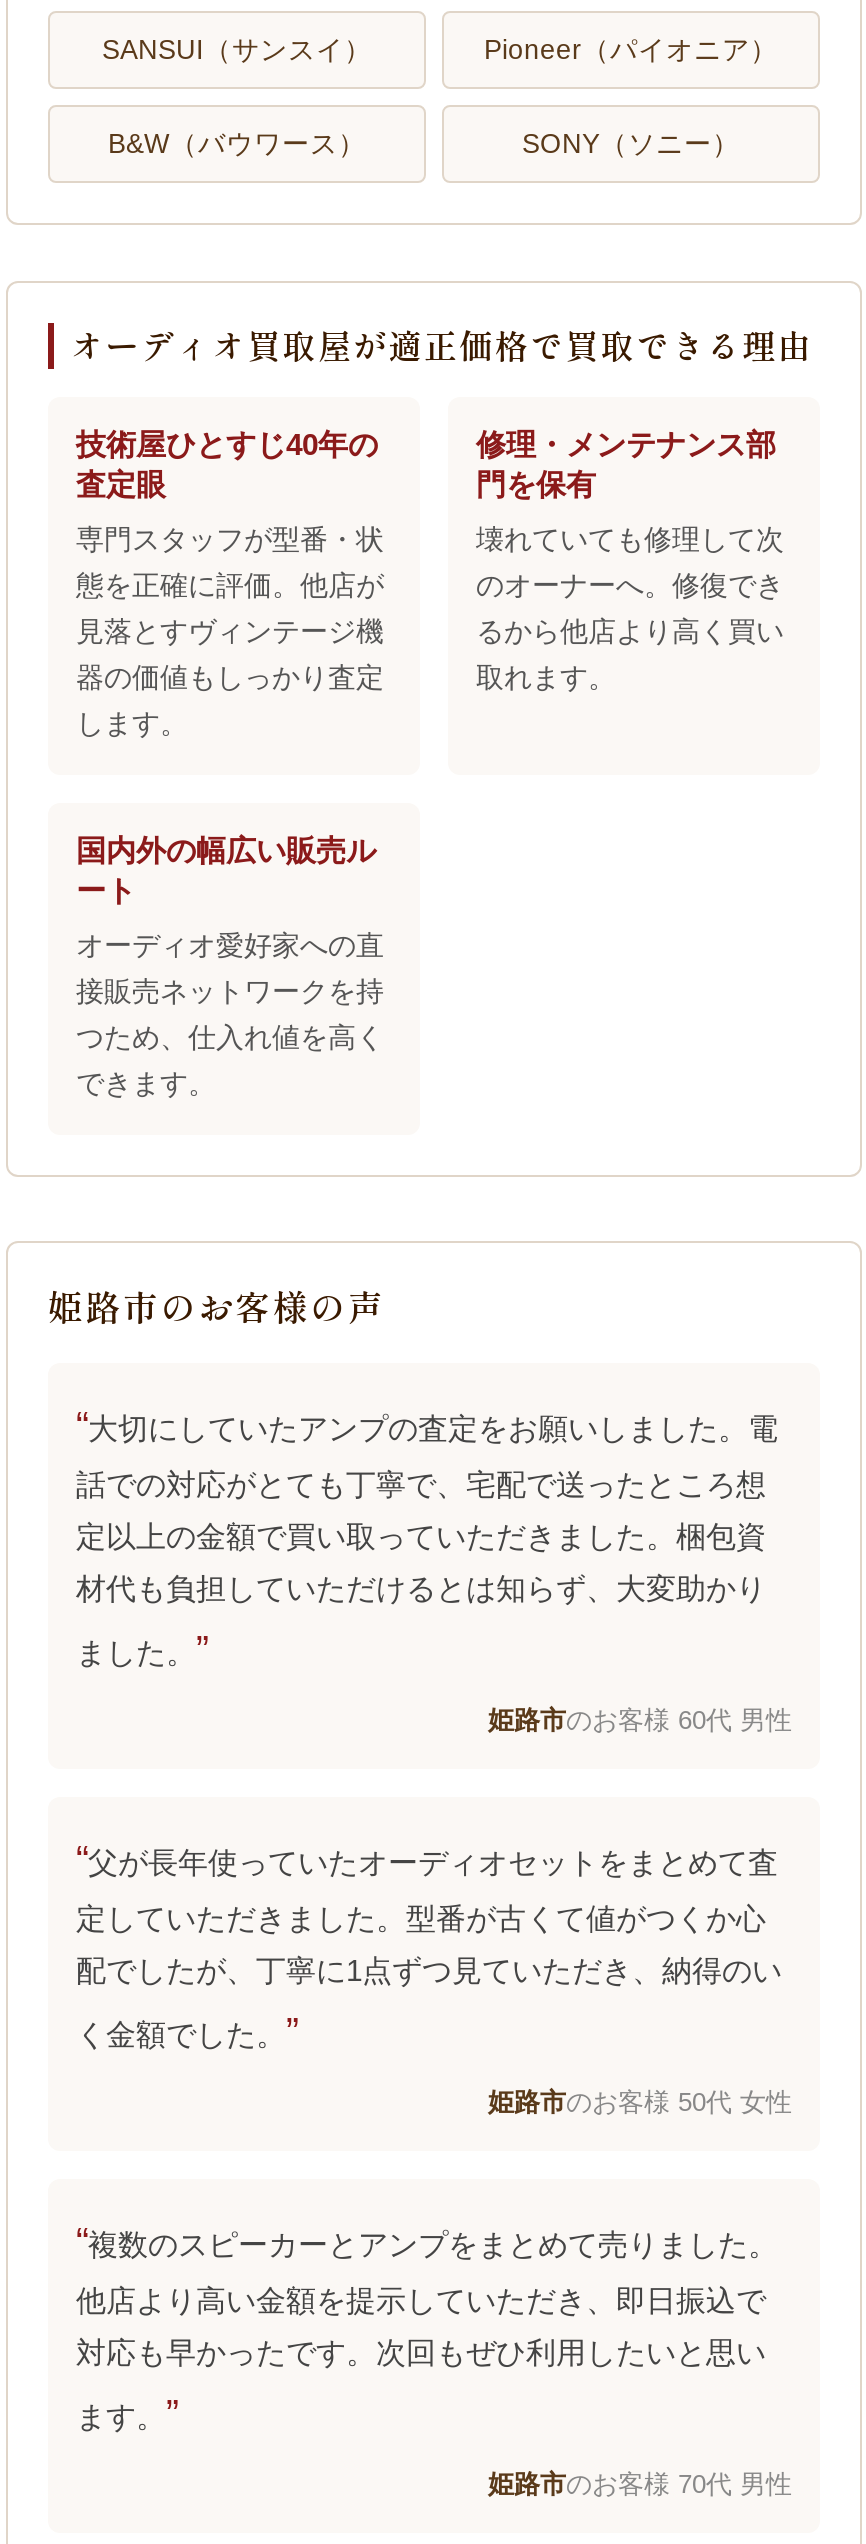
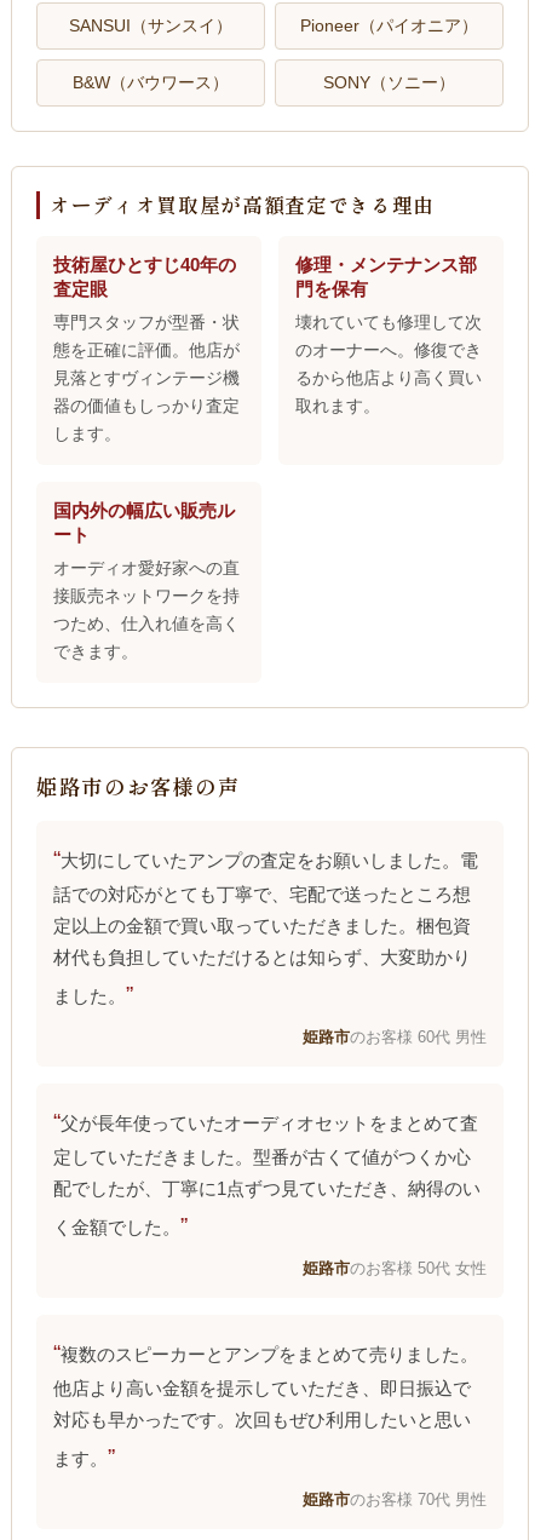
- オーディオ買取屋が適正価格で買取できる理由
+ オーディオ買取屋が高額査定できる理由
